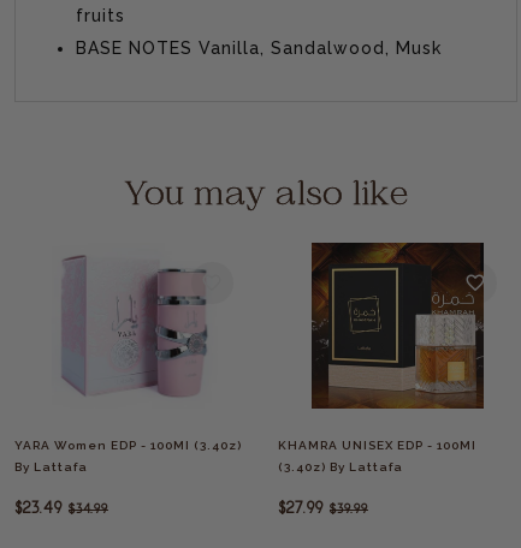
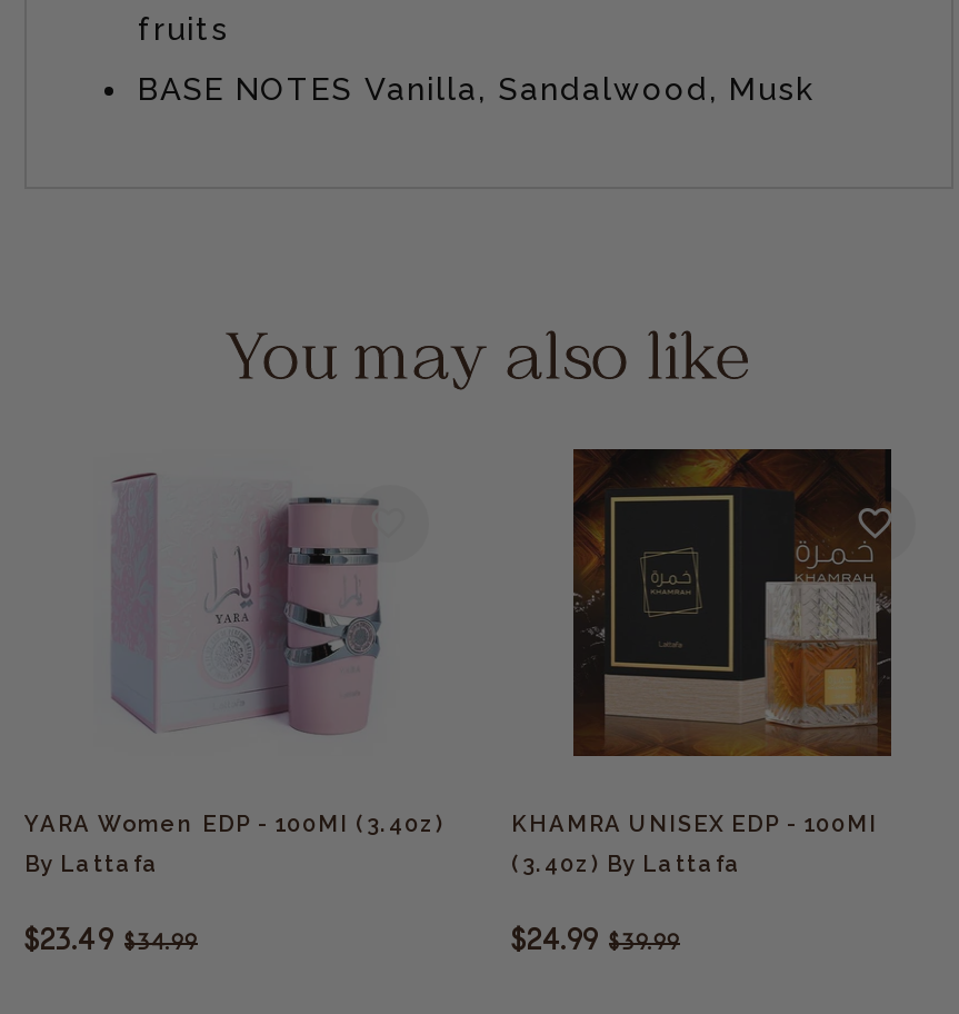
- $27.99 $39.99
+ $24.99 $39.99
